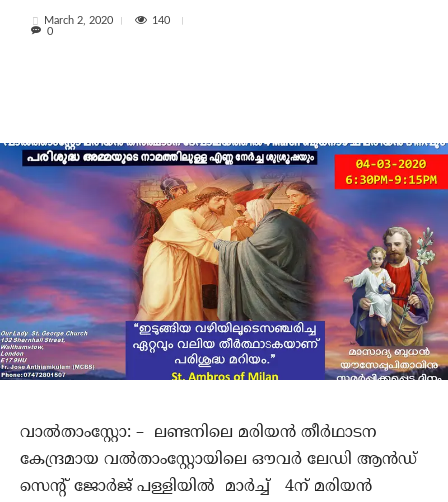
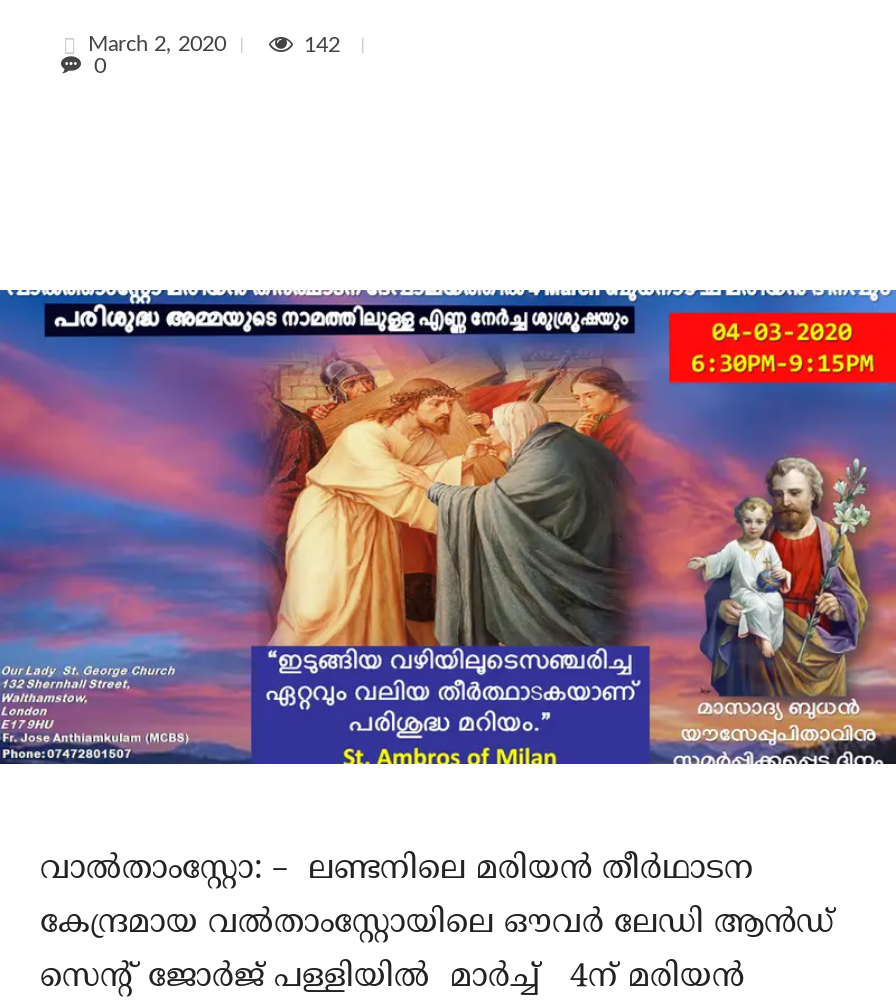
- 140
+ 142
